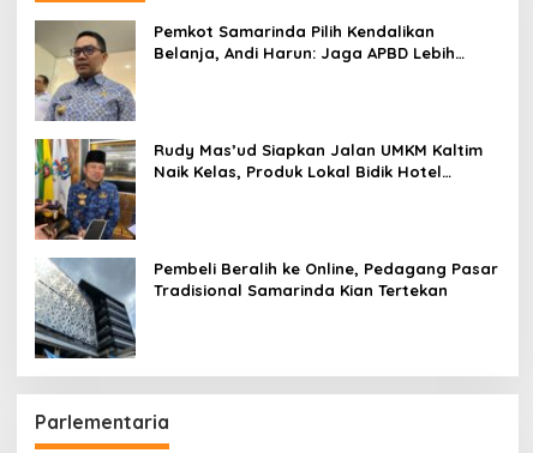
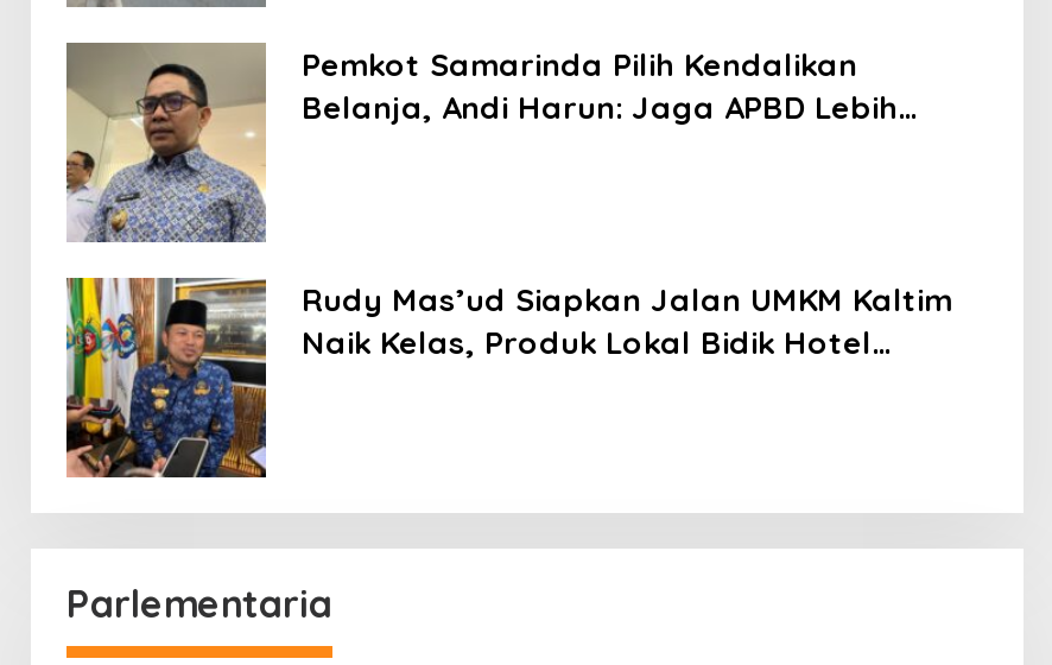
- [image]
- Pembeli Beralih ke Online, Pedagang Pasar
- Tradisional Samarinda Kian Tertekan
